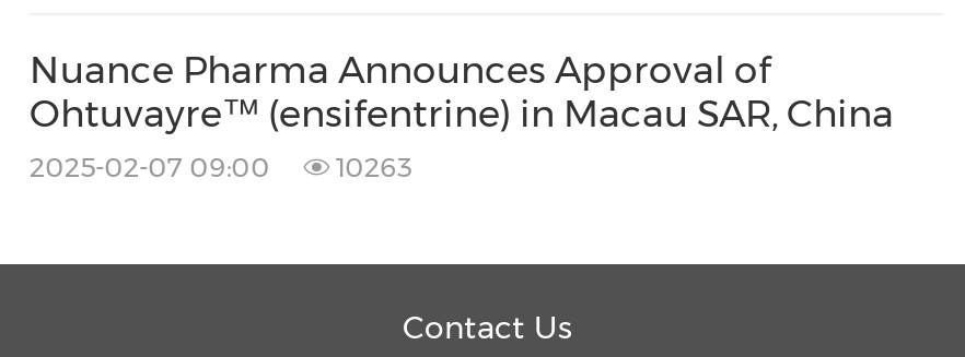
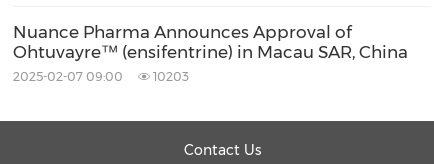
- 2025-02-07 09:00 10263
+ 2025-02-07 09:00 10203
